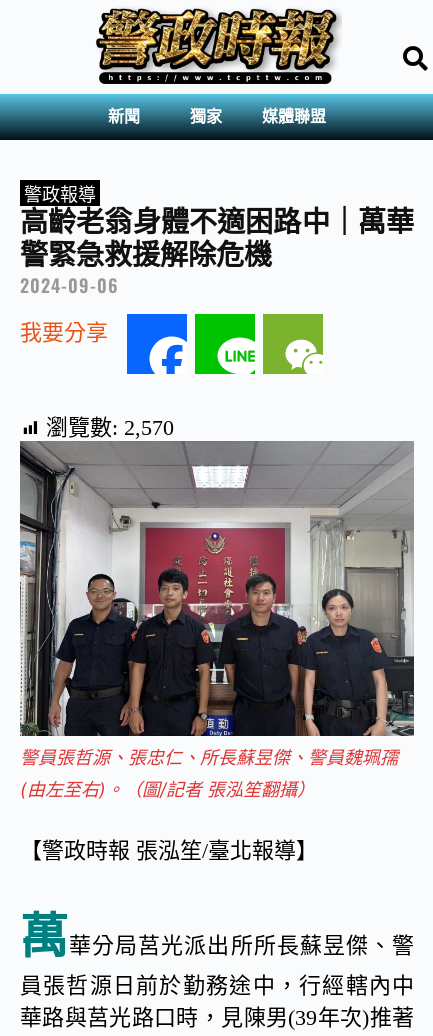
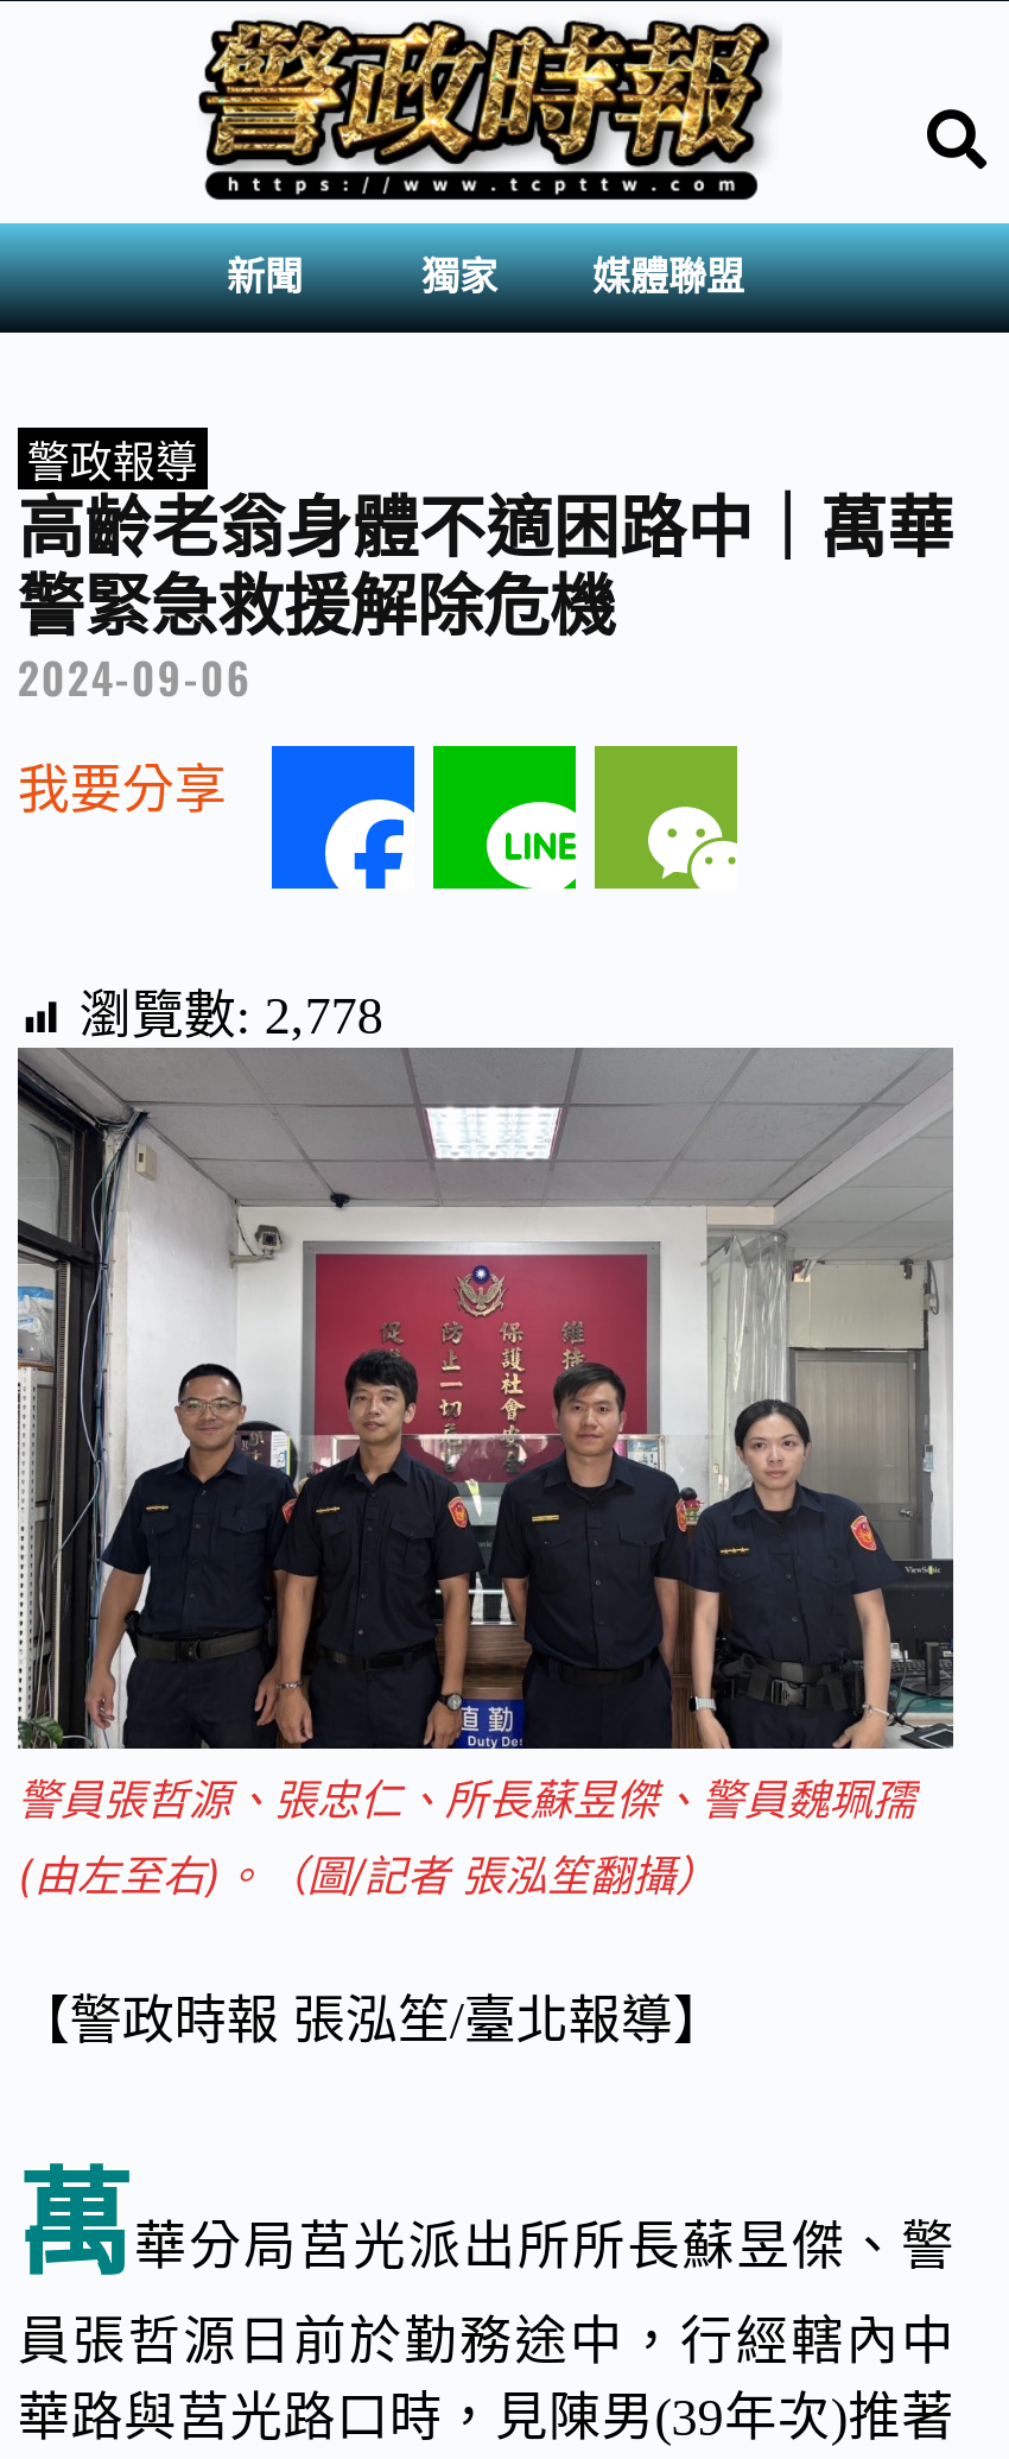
- 瀏覽數: 2,570
+ 瀏覽數: 2,778
